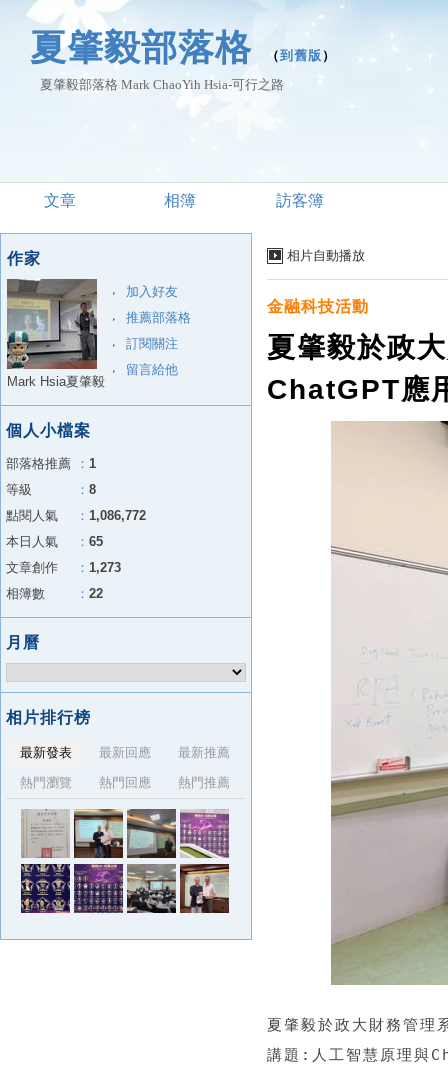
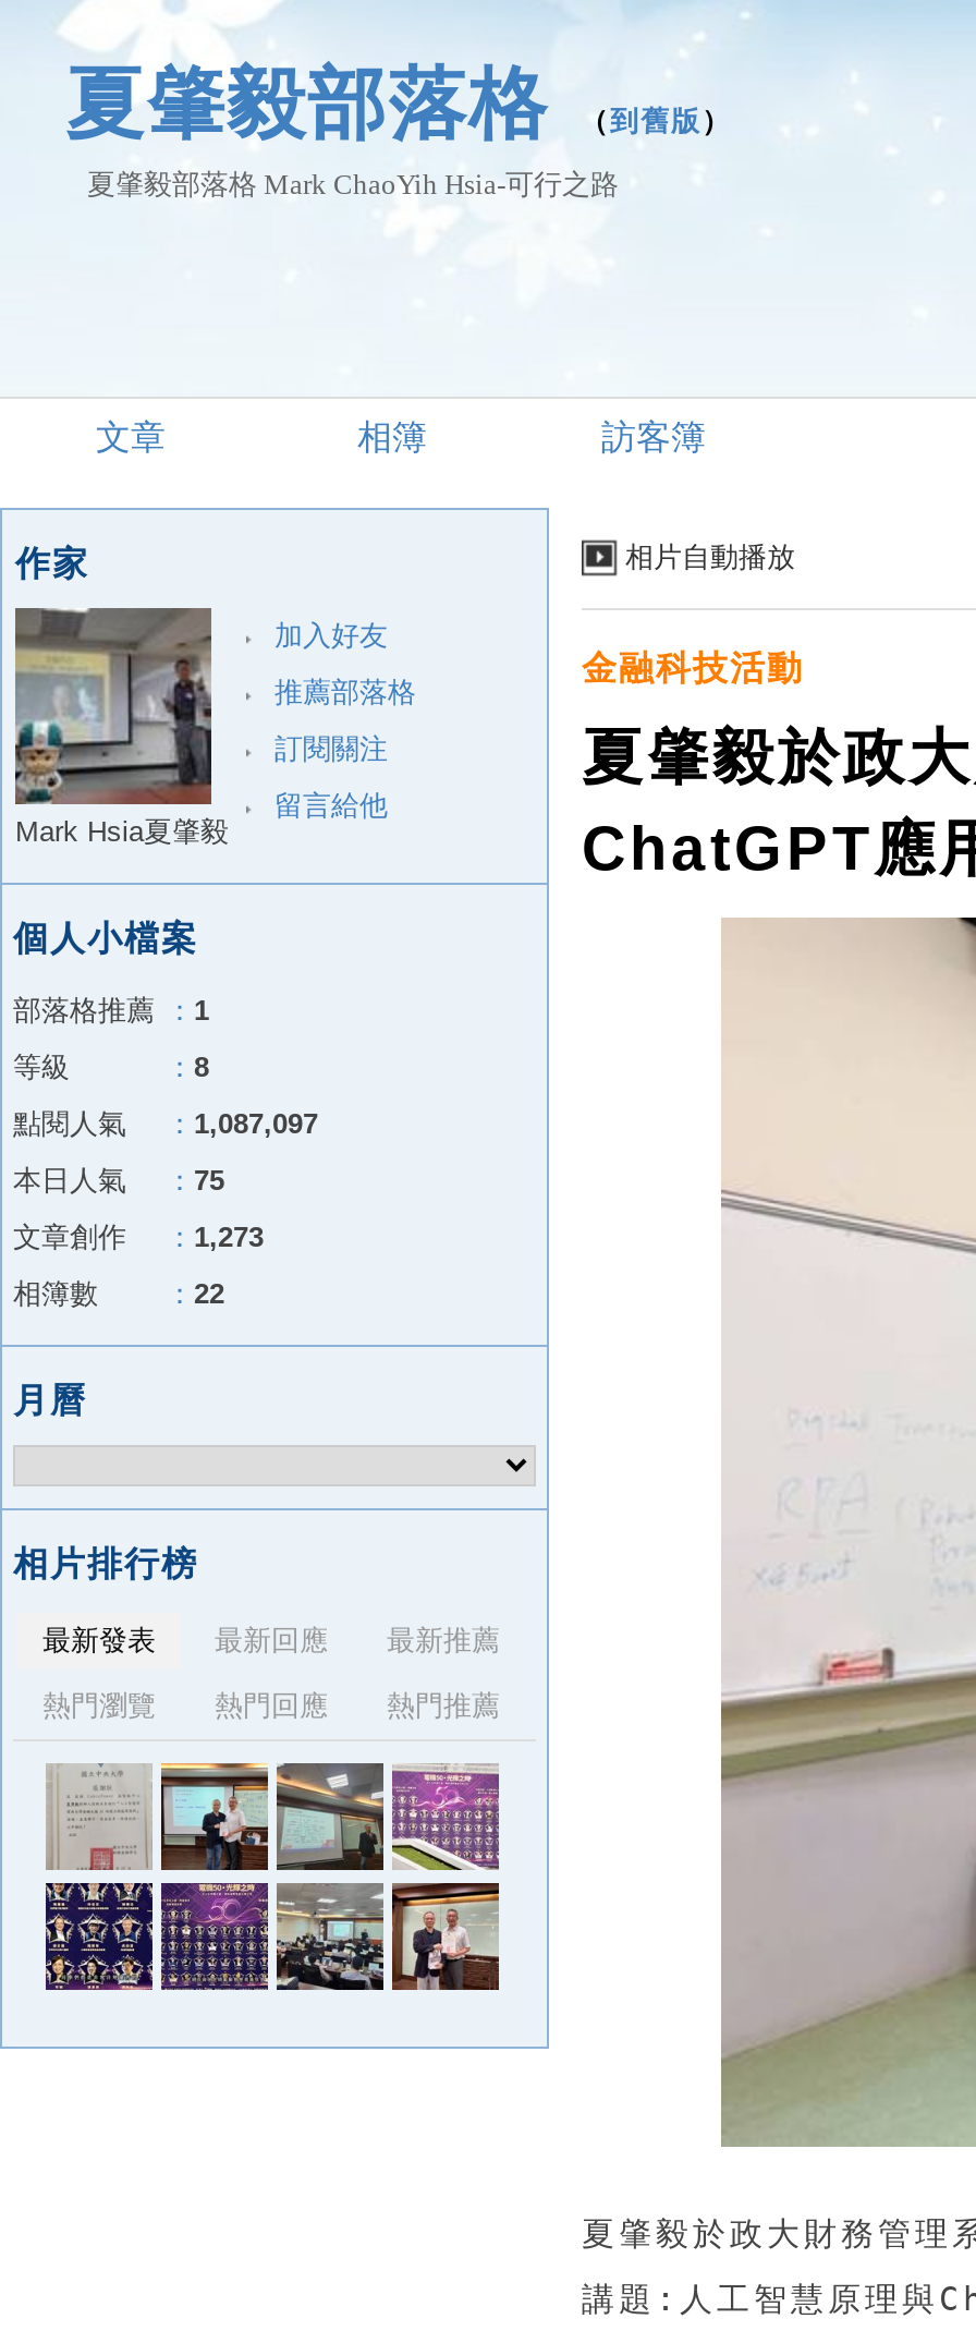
- 點閱人氣 ：1,086,772
+ 點閱人氣 ：1,087,097

- 本日人氣 ：65
+ 本日人氣 ：75
